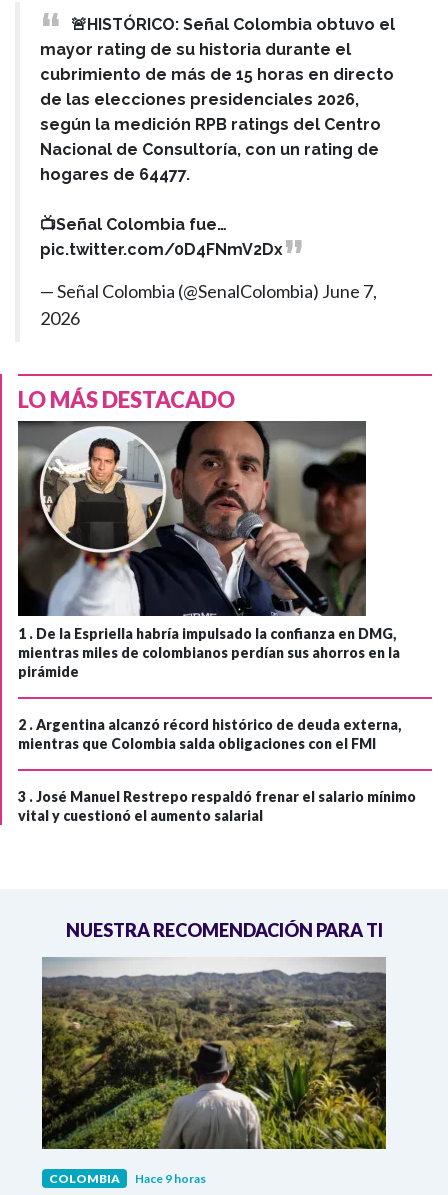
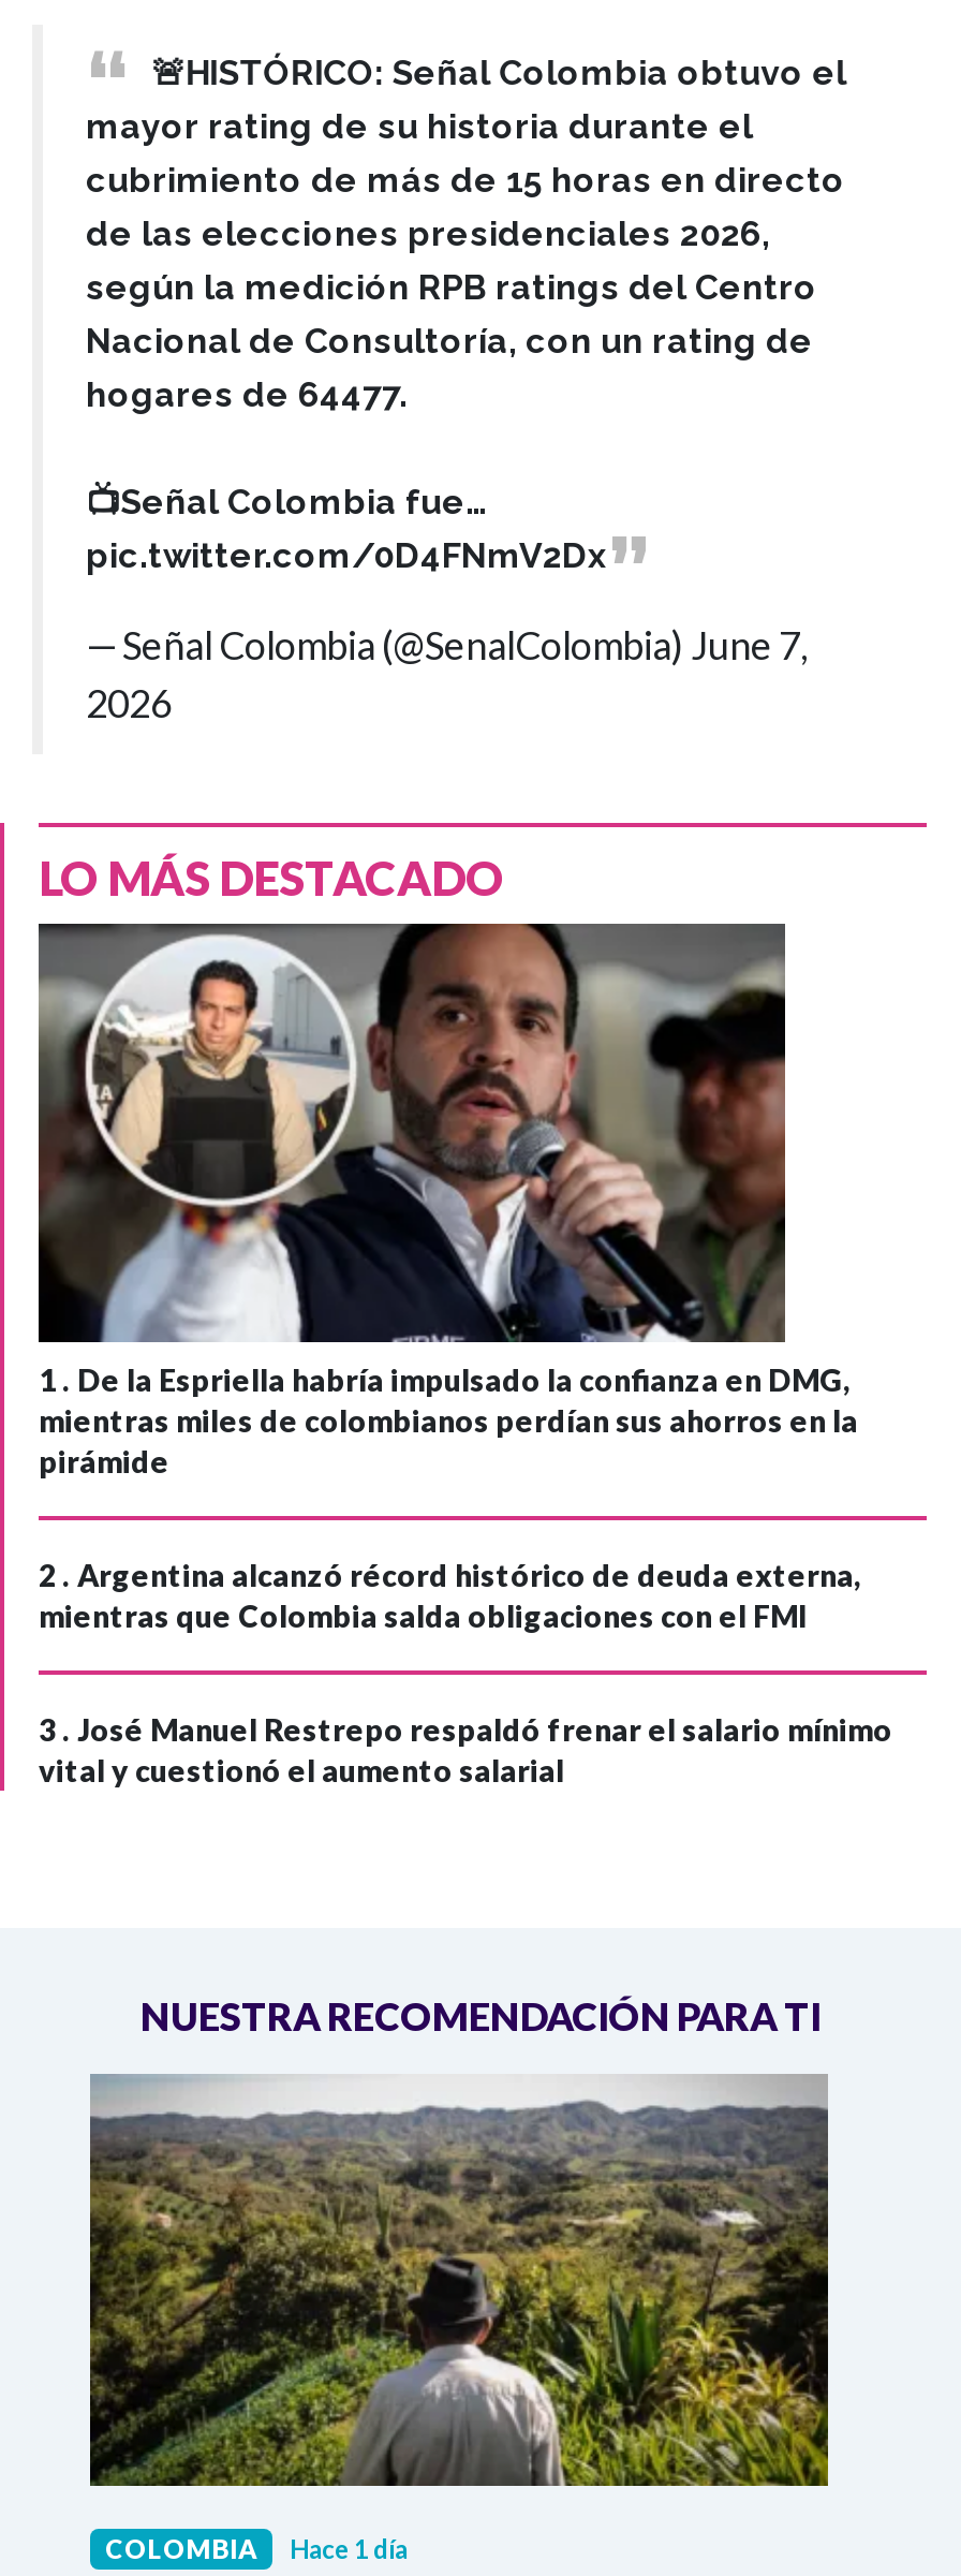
- COLOMBIA Hace 9 horas
+ COLOMBIA Hace 1 día
